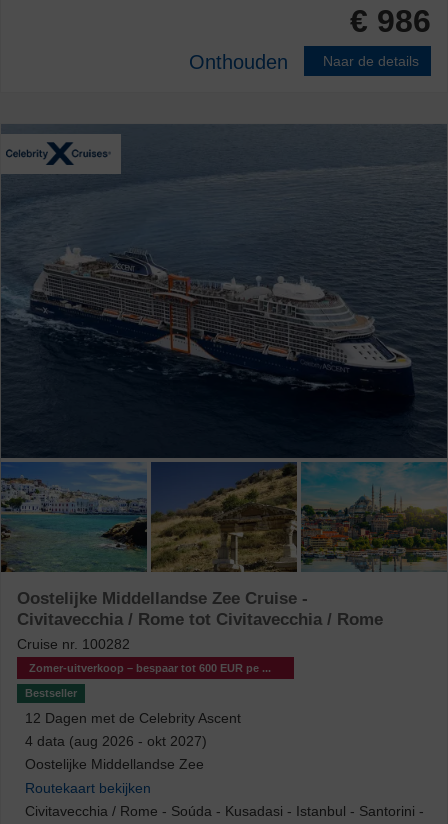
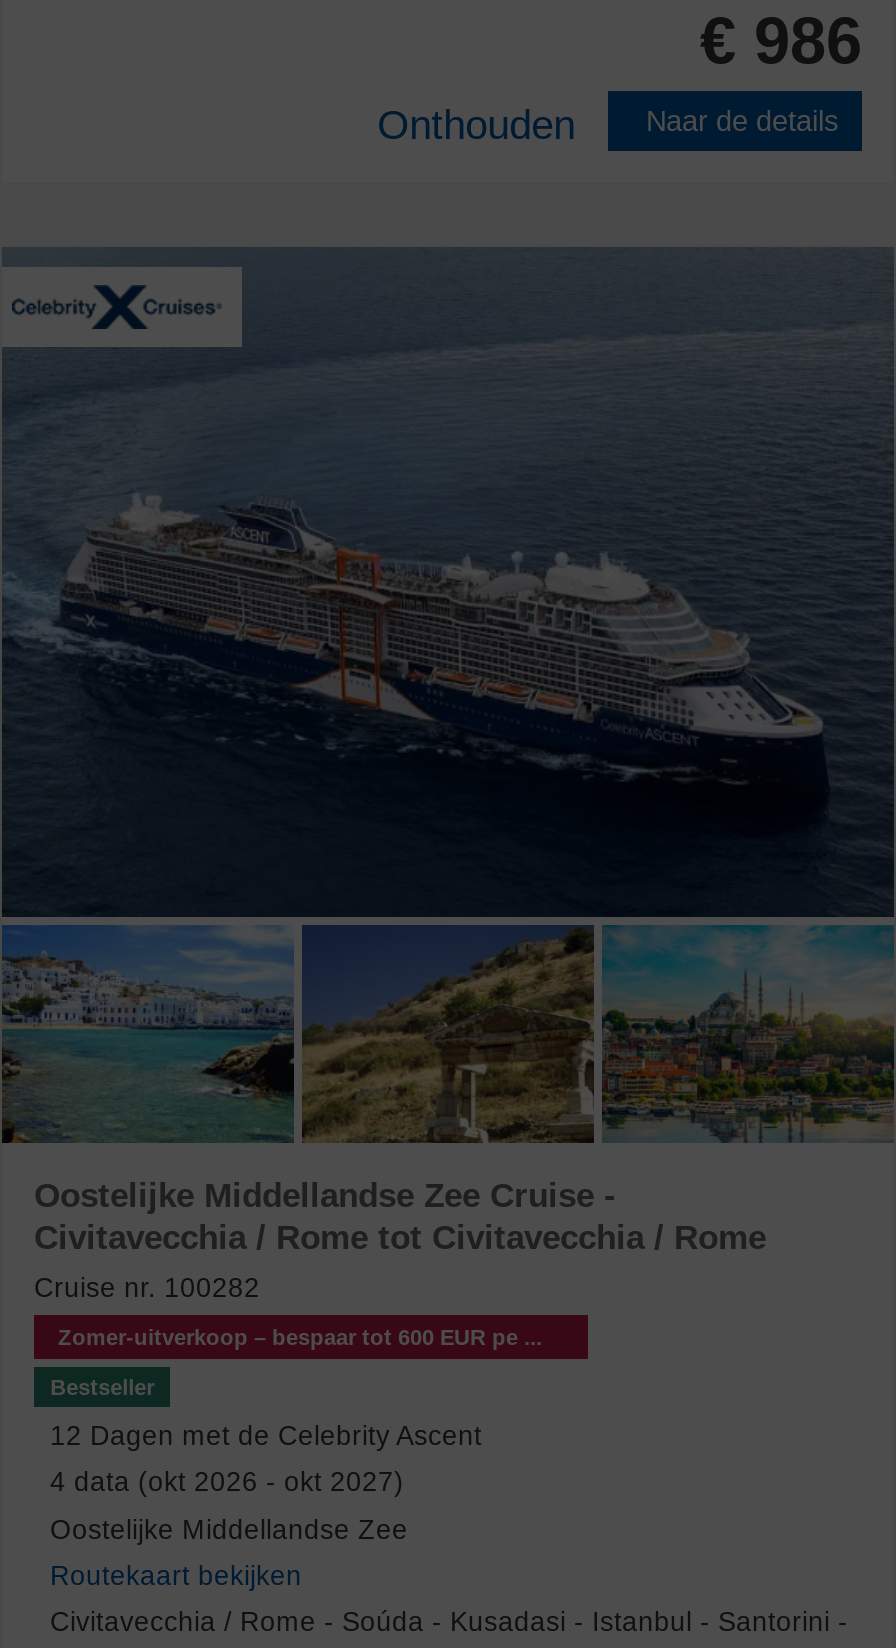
- 4 data (aug 2026 - okt 2027)
+ 4 data (okt 2026 - okt 2027)
